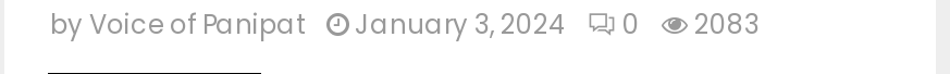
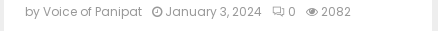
- by Voice of Panipat January 3, 2024 0 2083
+ by Voice of Panipat January 3, 2024 0 2082
